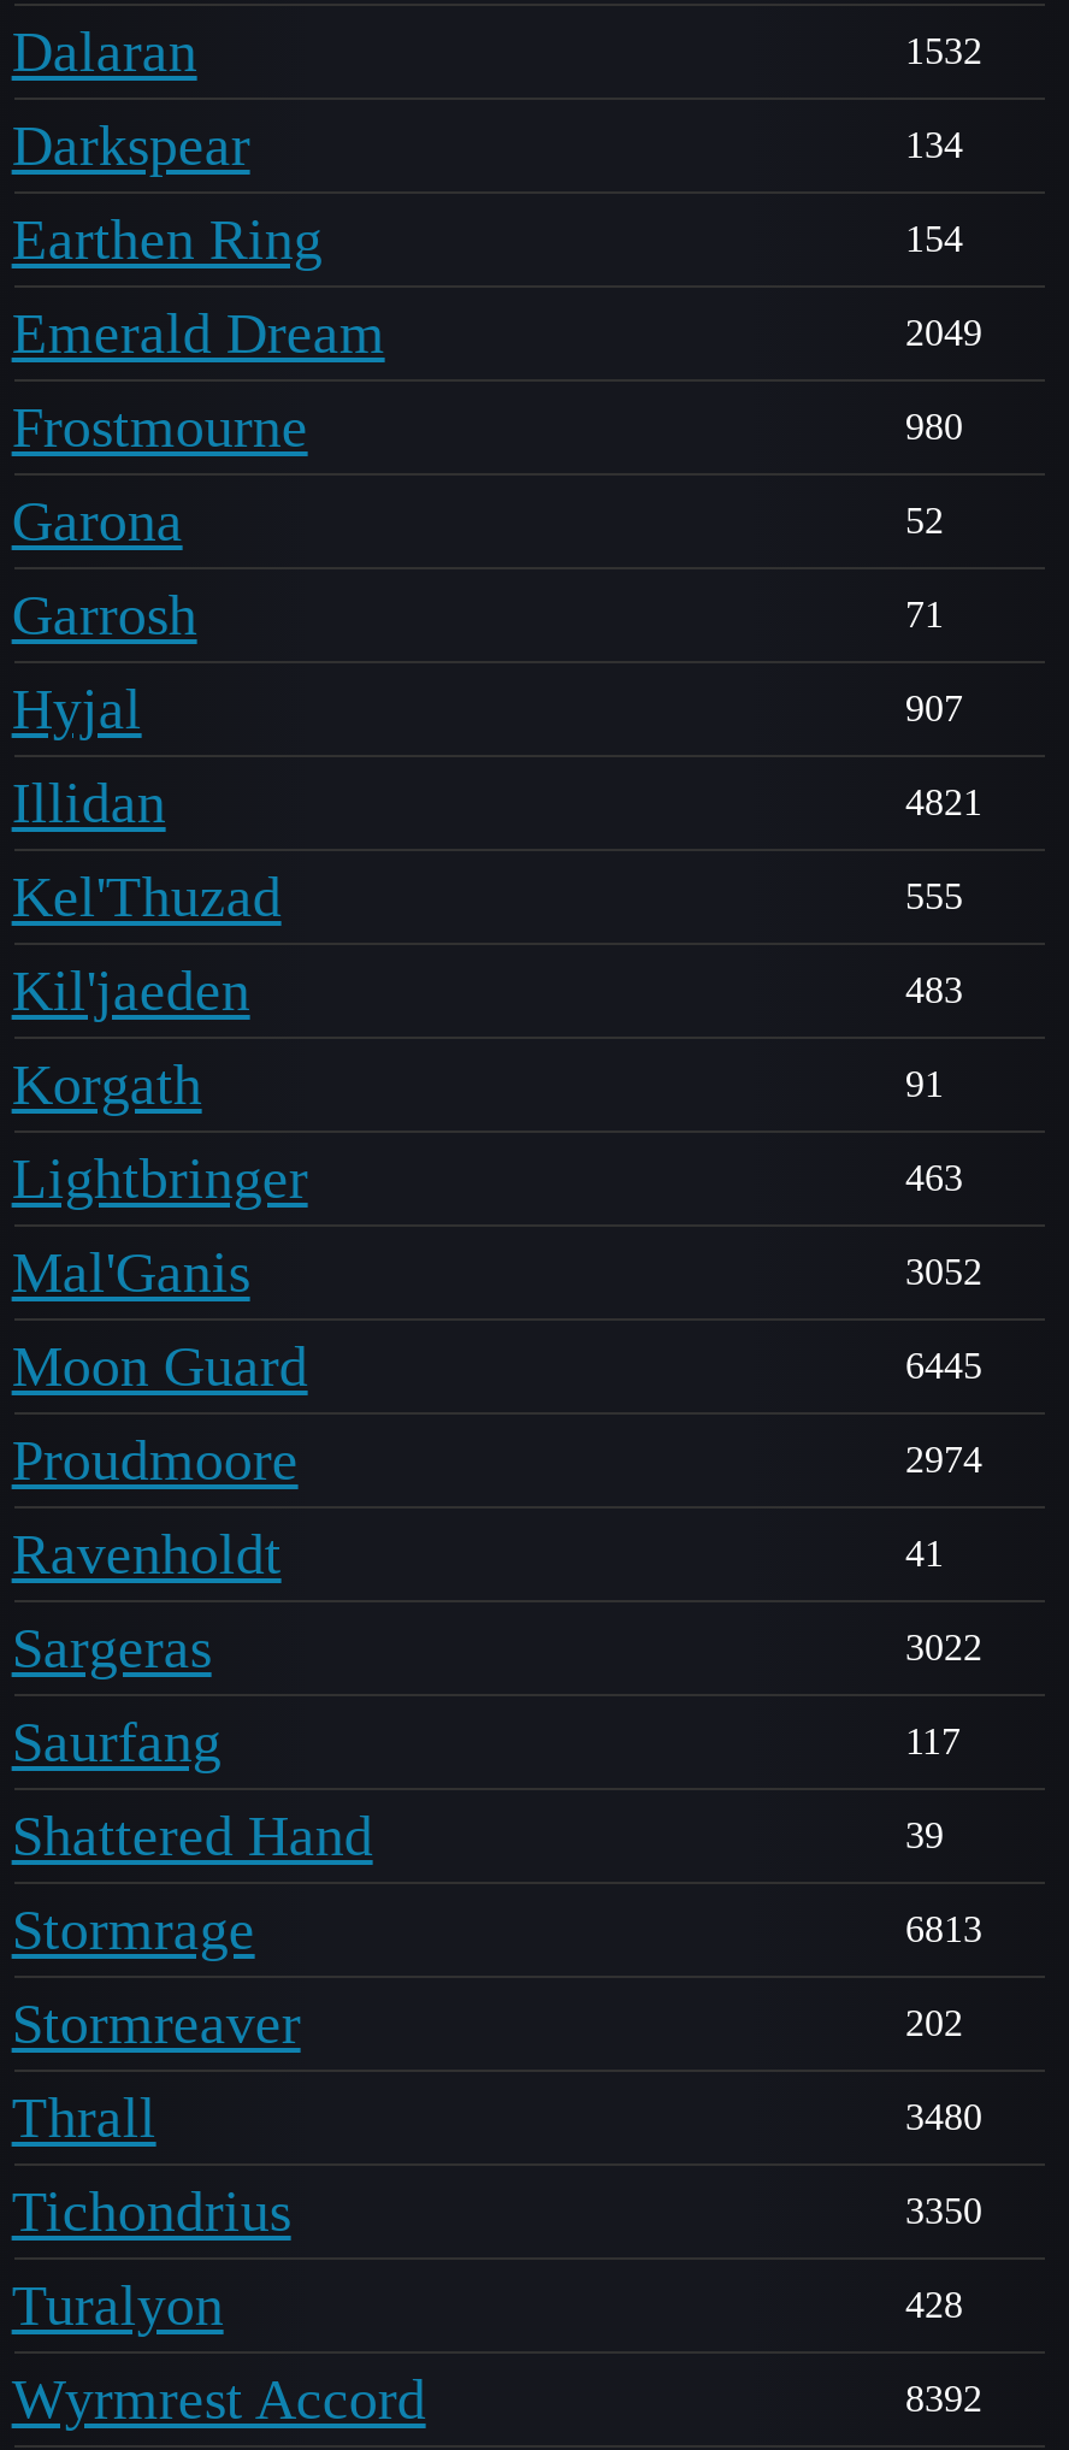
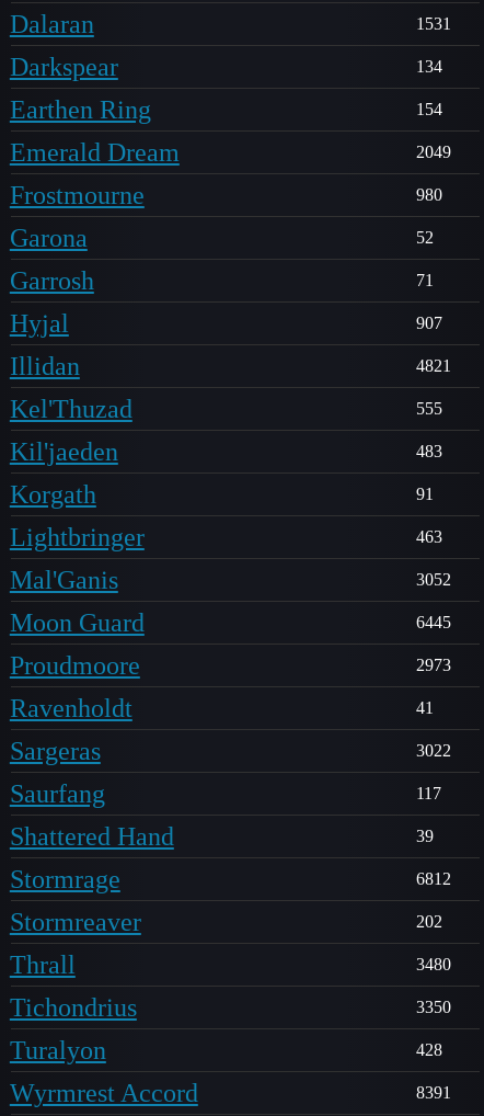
- 1532
+ 1531

- 2974
+ 2973

- 6813
+ 6812

- 8392
+ 8391
